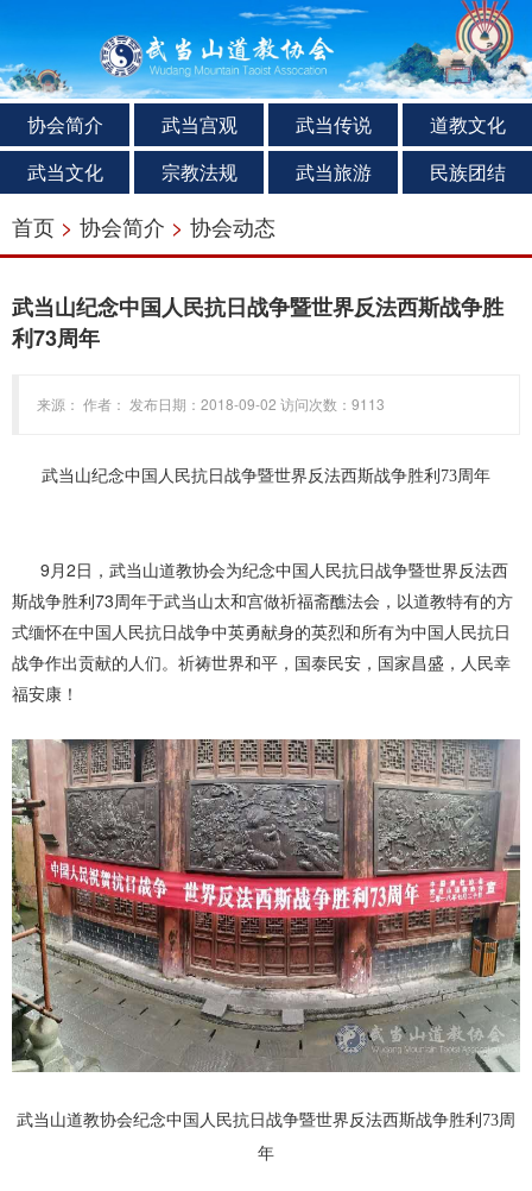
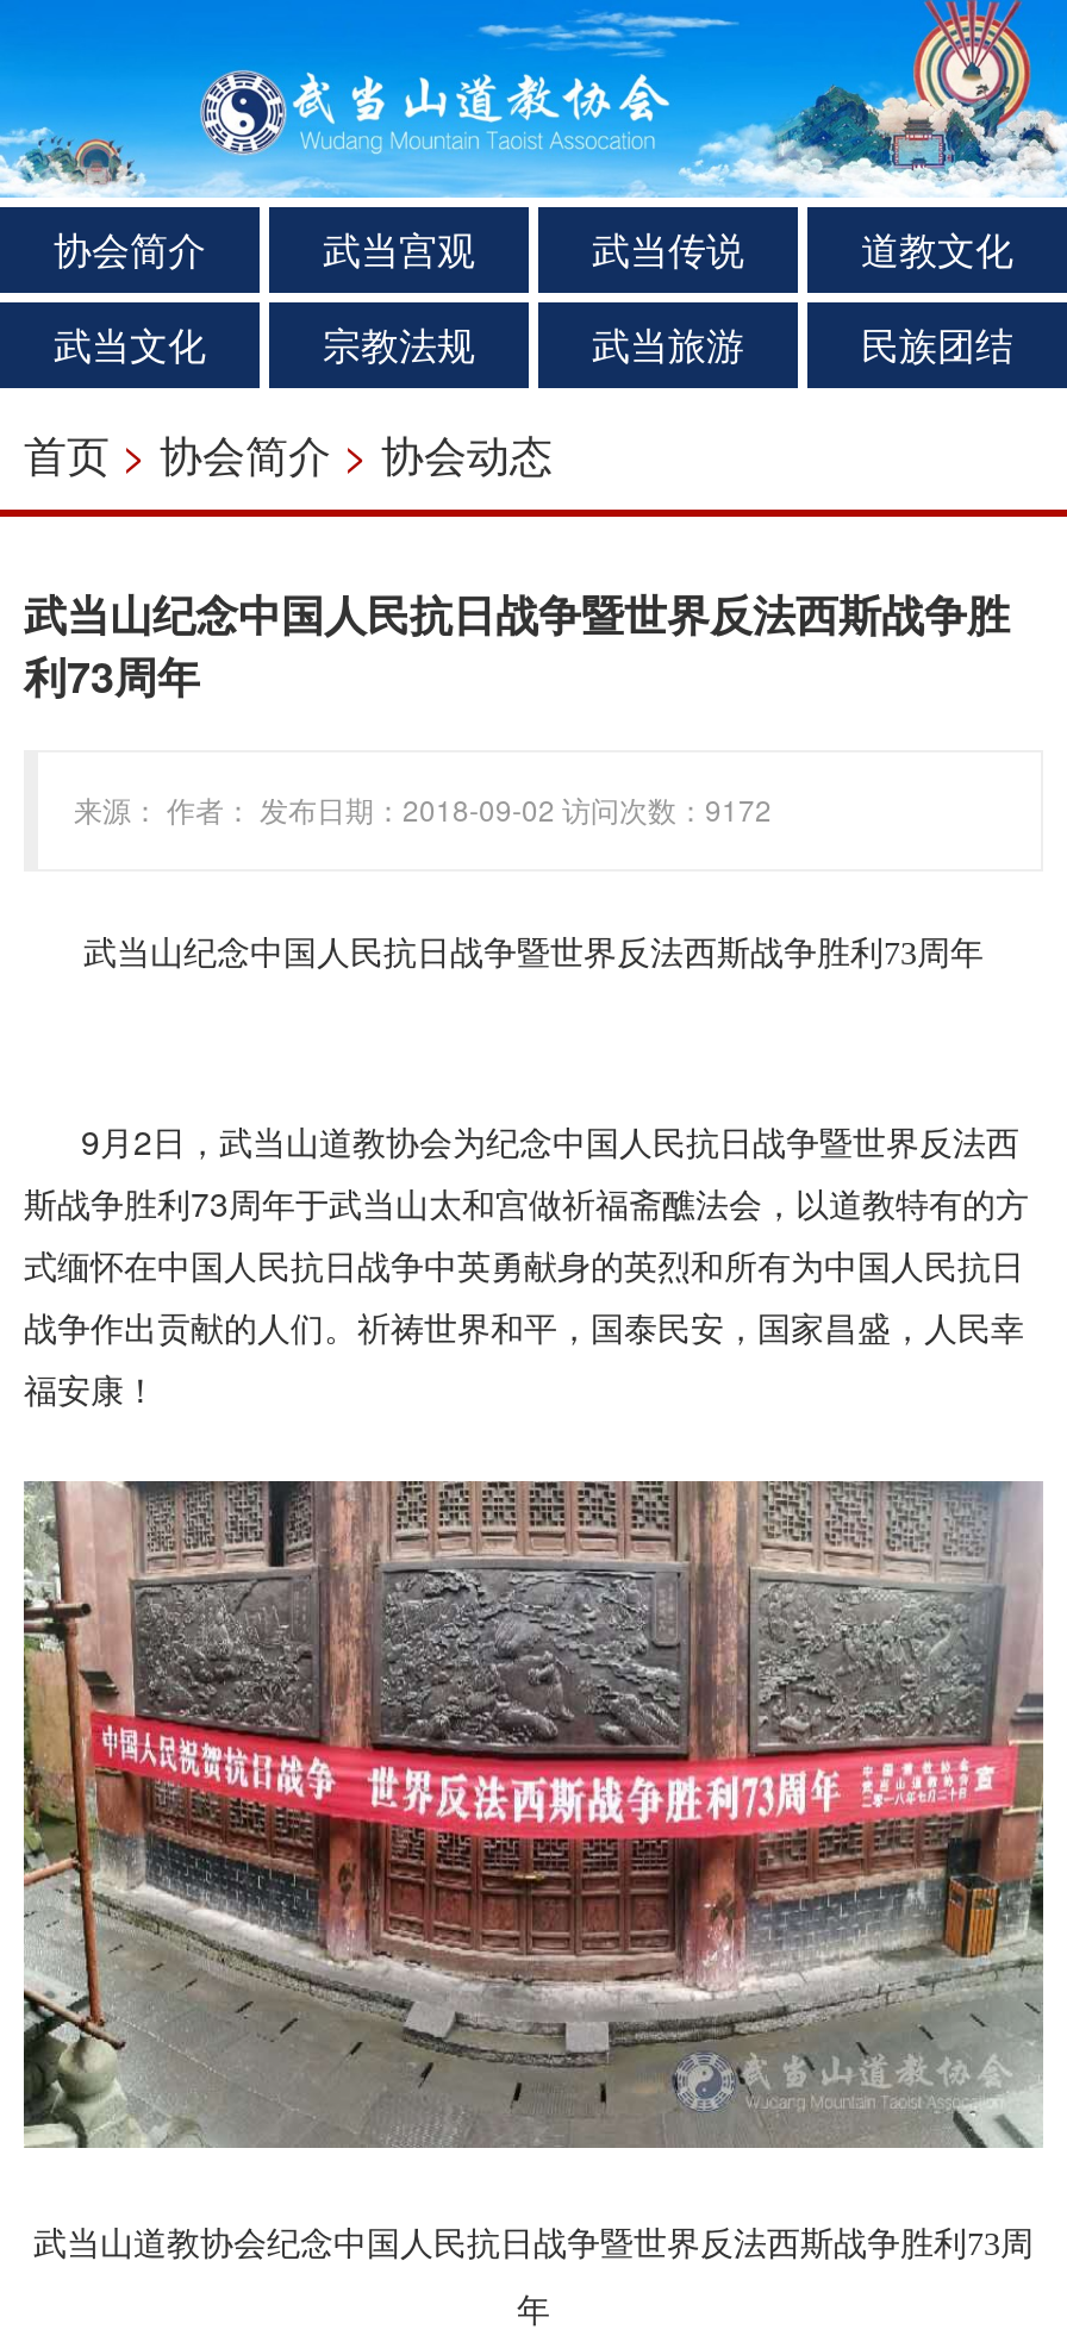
- 来源： 作者： 发布日期：2018-09-02 访问次数：9113
+ 来源： 作者： 发布日期：2018-09-02 访问次数：9172
